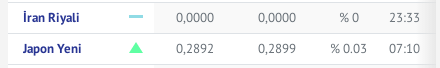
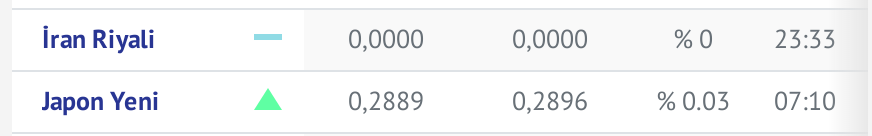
- 0,2892
+ 0,2889

- 0,2899 % 0.03 07:10
+ 0,2896 % 0.03 07:10
